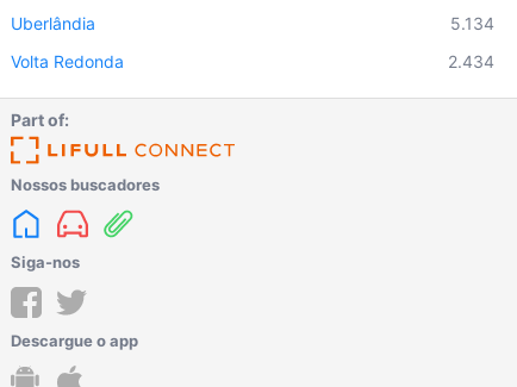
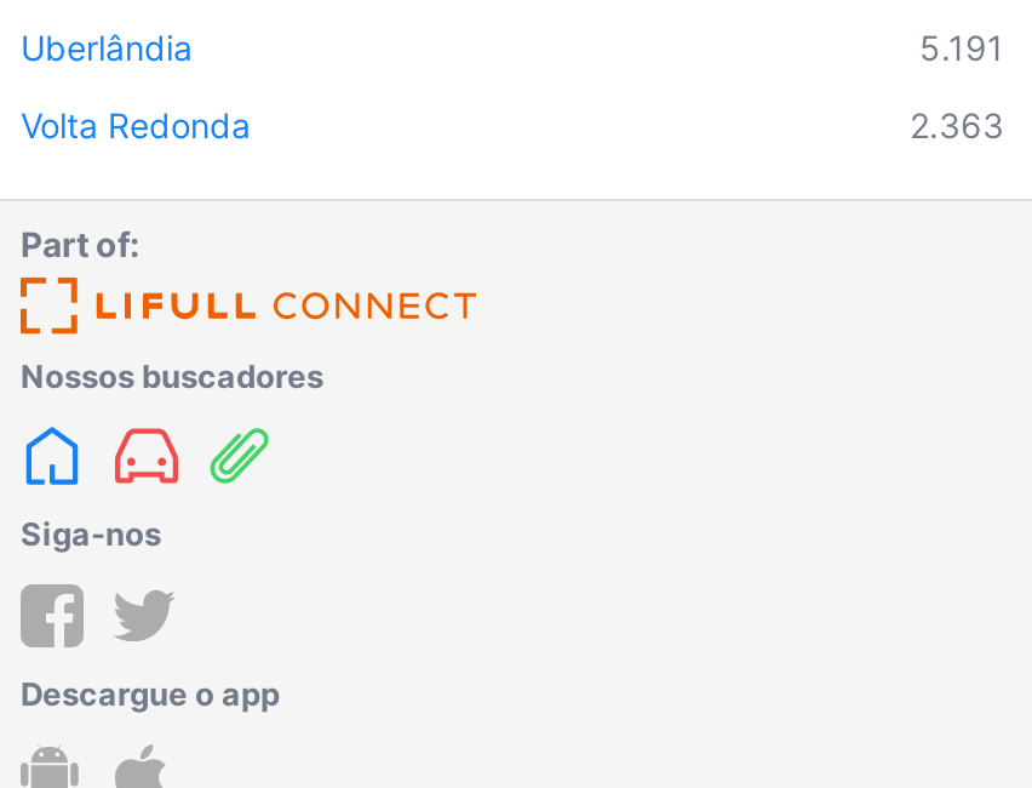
- 5.134
+ 5.191

- 2.434
+ 2.363
